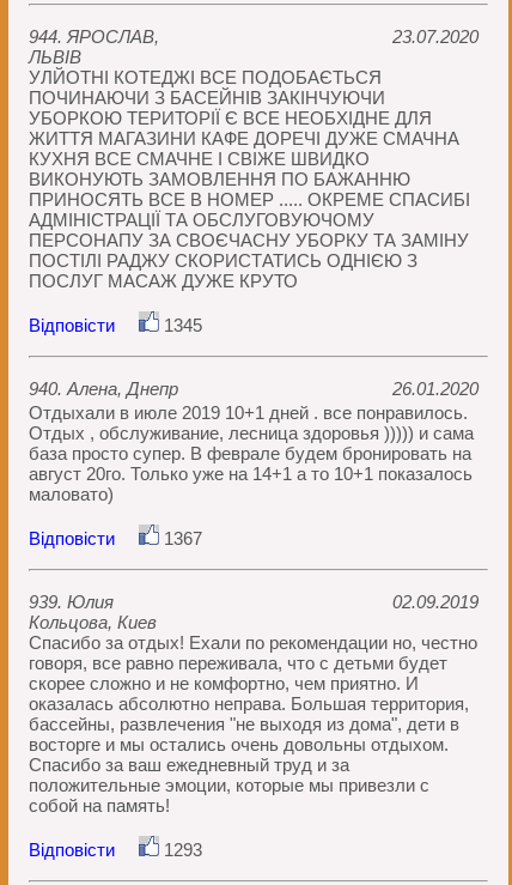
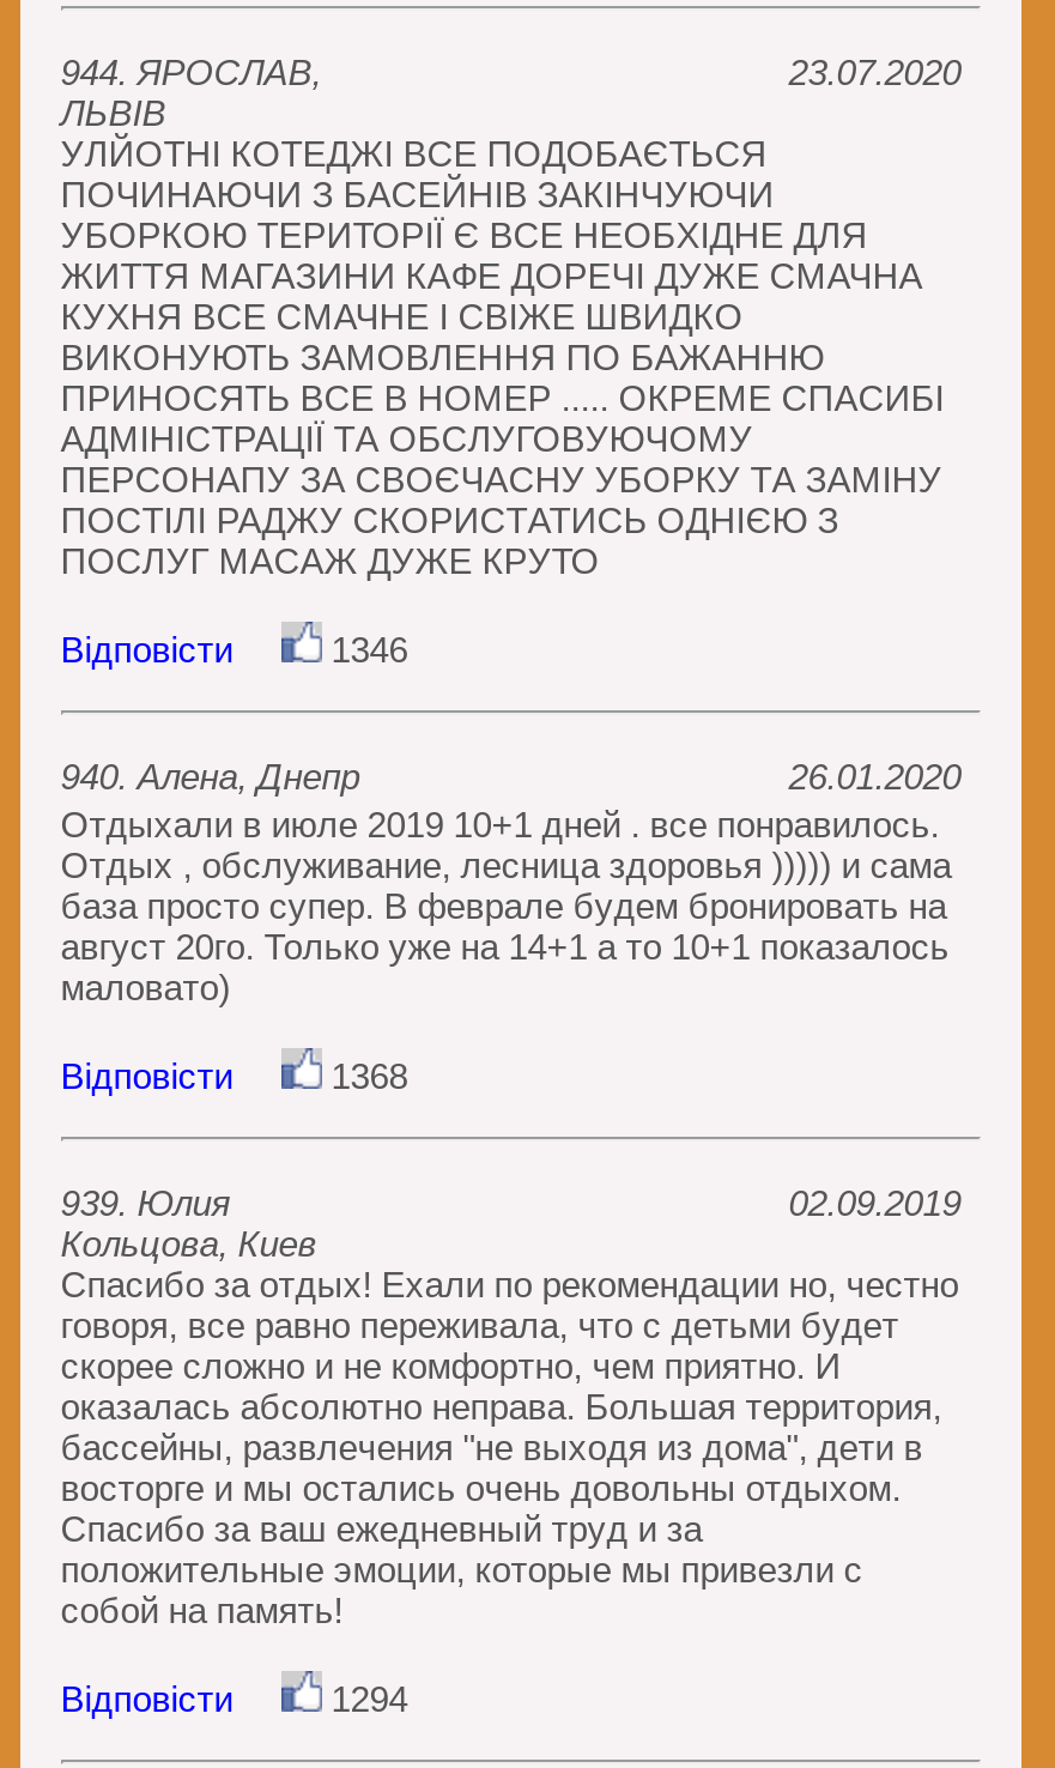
- 1345
+ 1346

- 1367
+ 1368

- 1293
+ 1294
